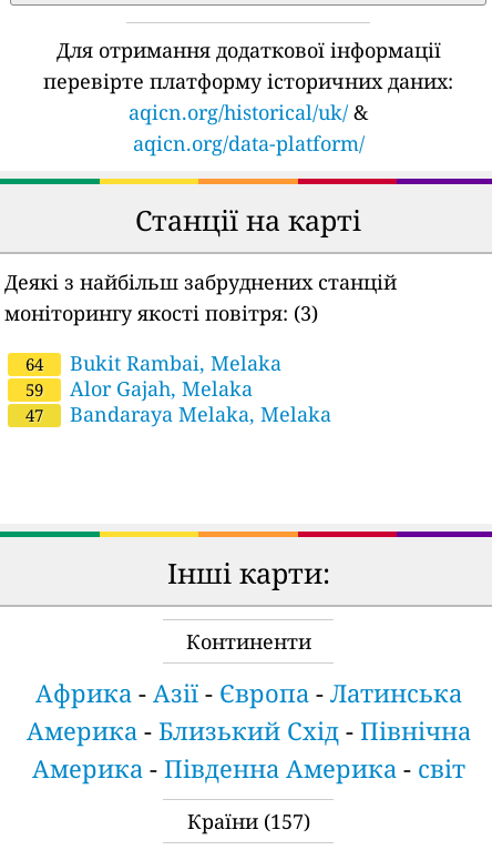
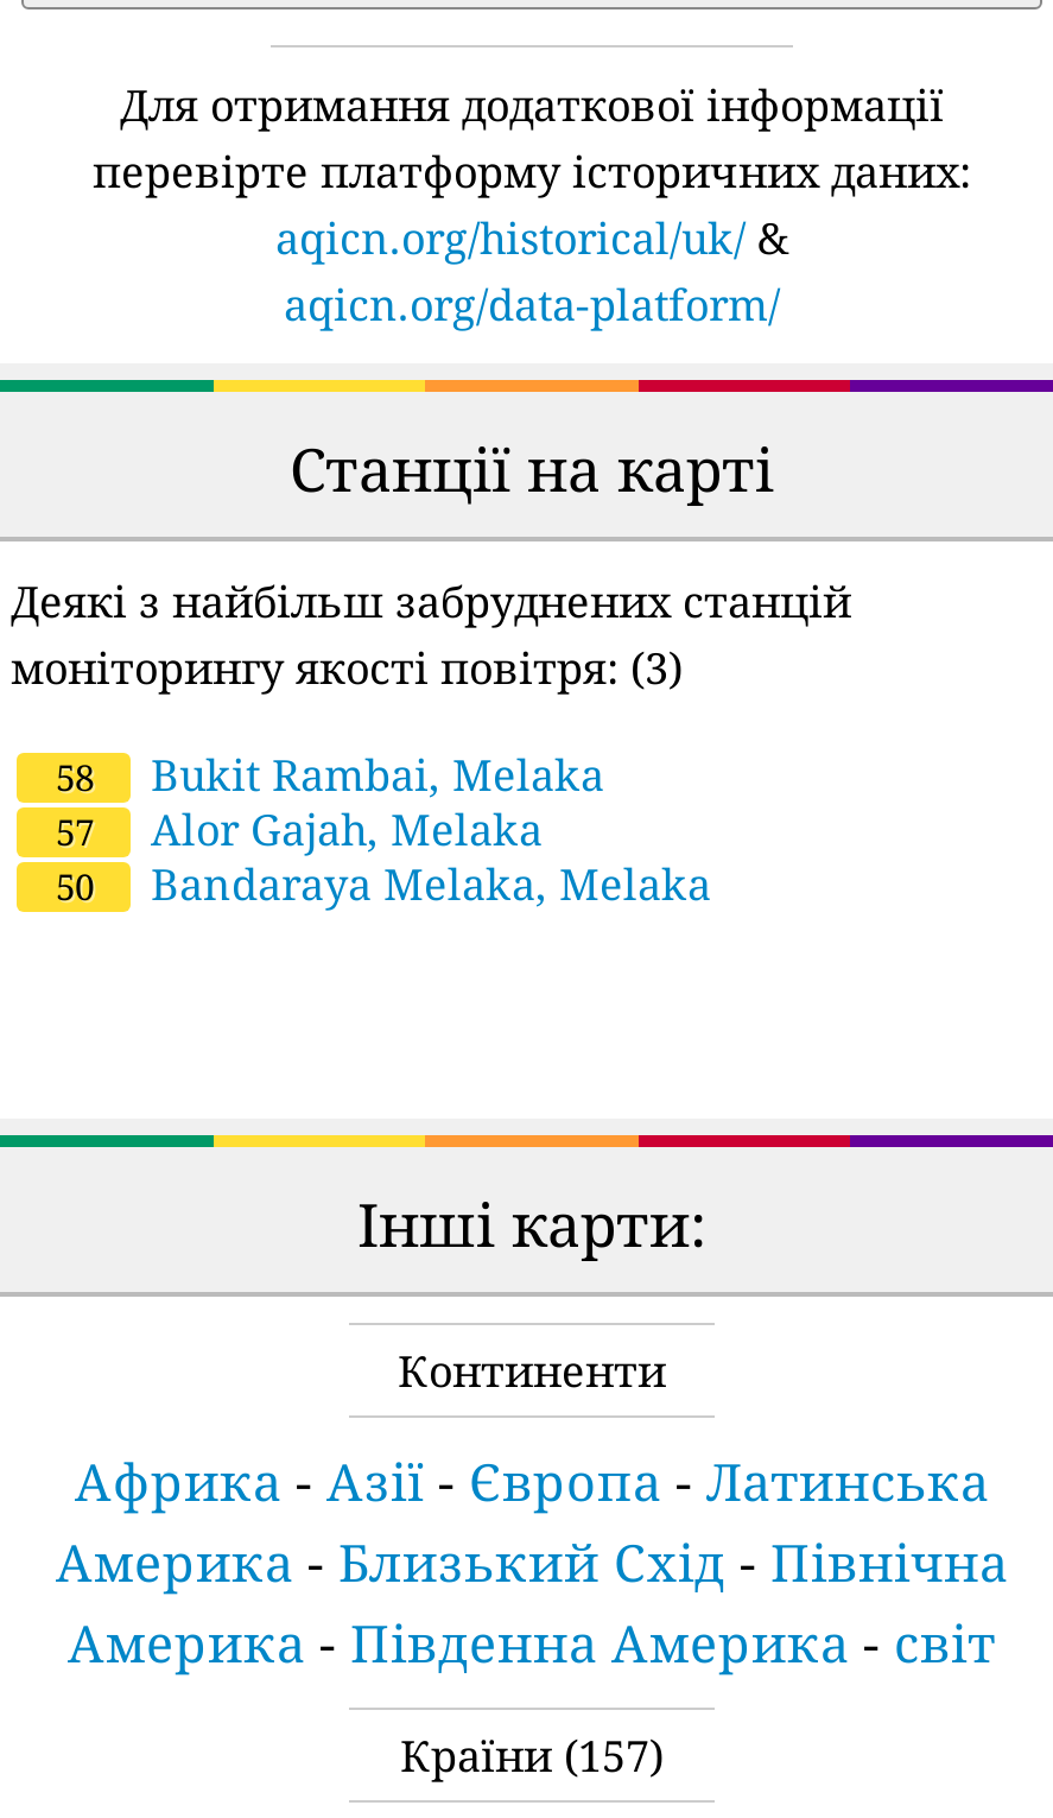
- 64 Bukit Rambai, Melaka
+ 58 Bukit Rambai, Melaka

- 59 Alor Gajah, Melaka
+ 57 Alor Gajah, Melaka

- 47 Bandaraya Melaka, Melaka
+ 50 Bandaraya Melaka, Melaka
